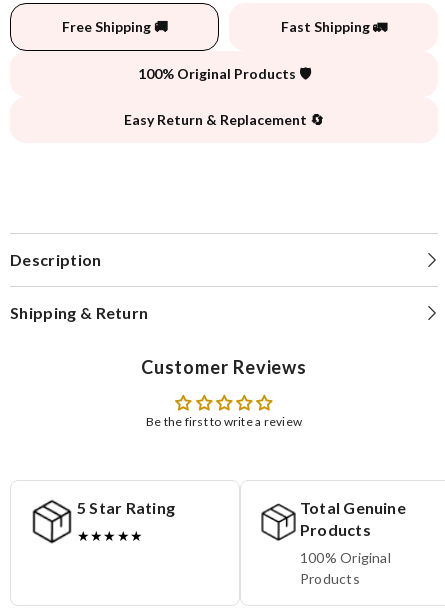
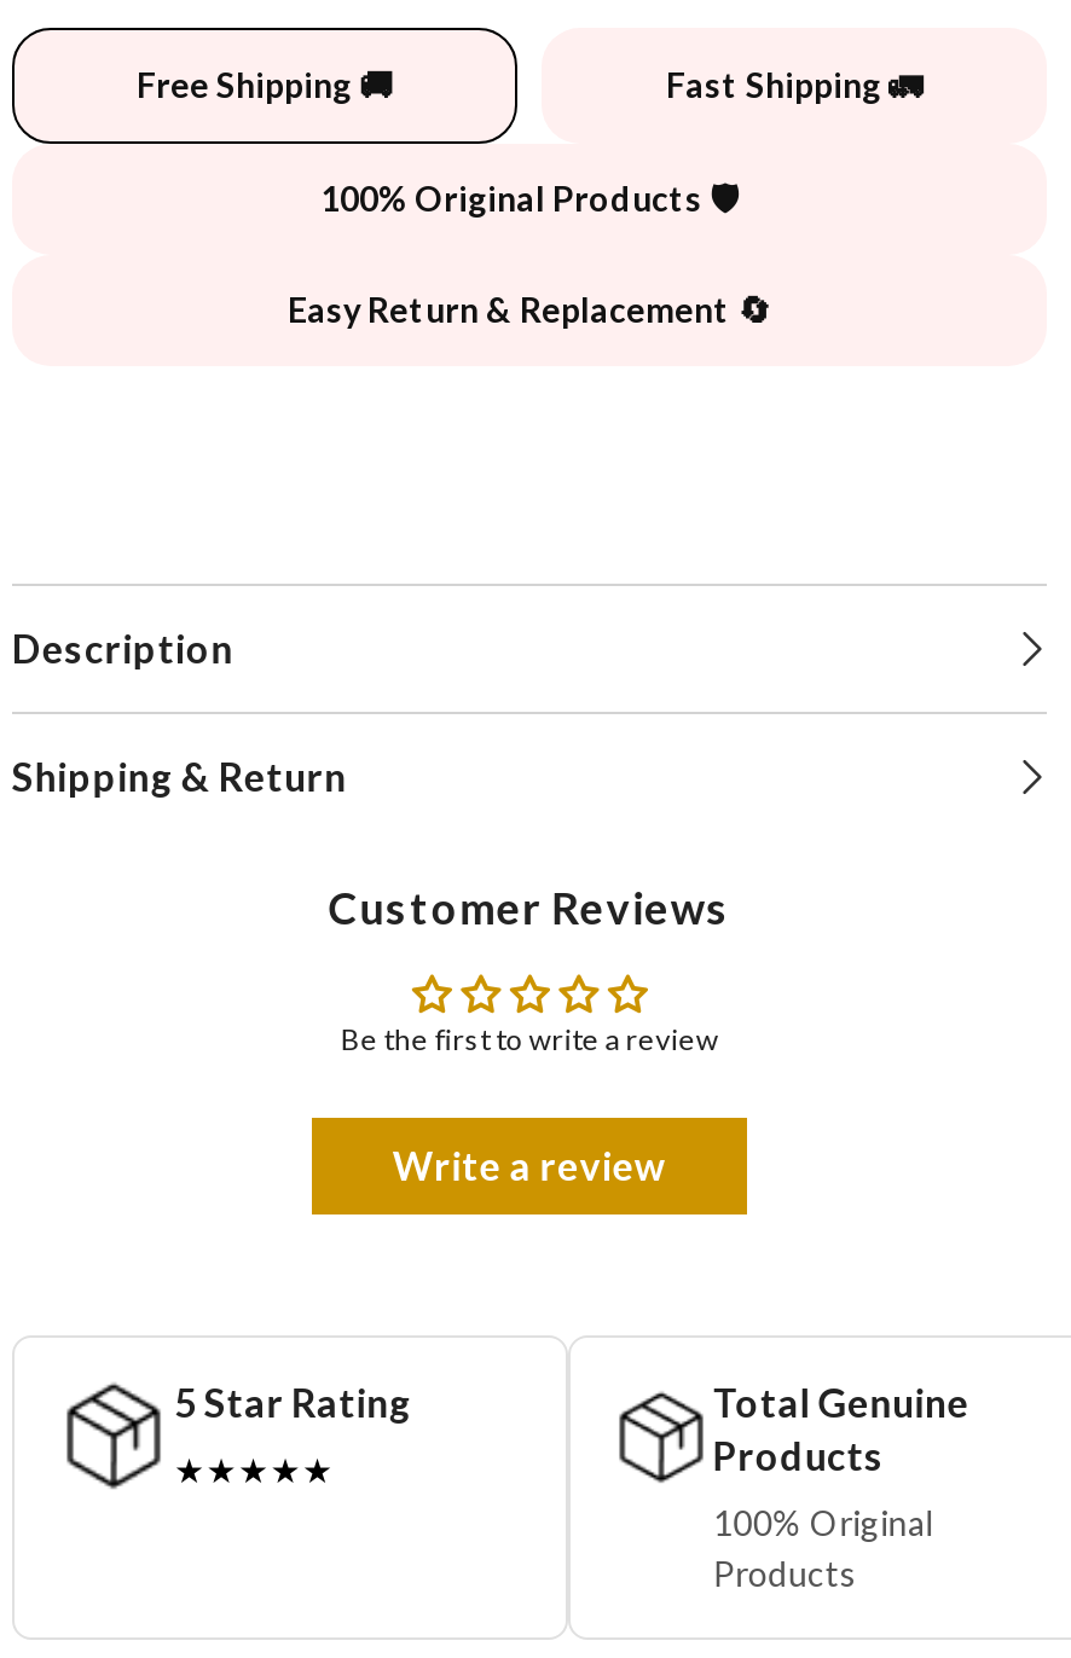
+ Write a review
